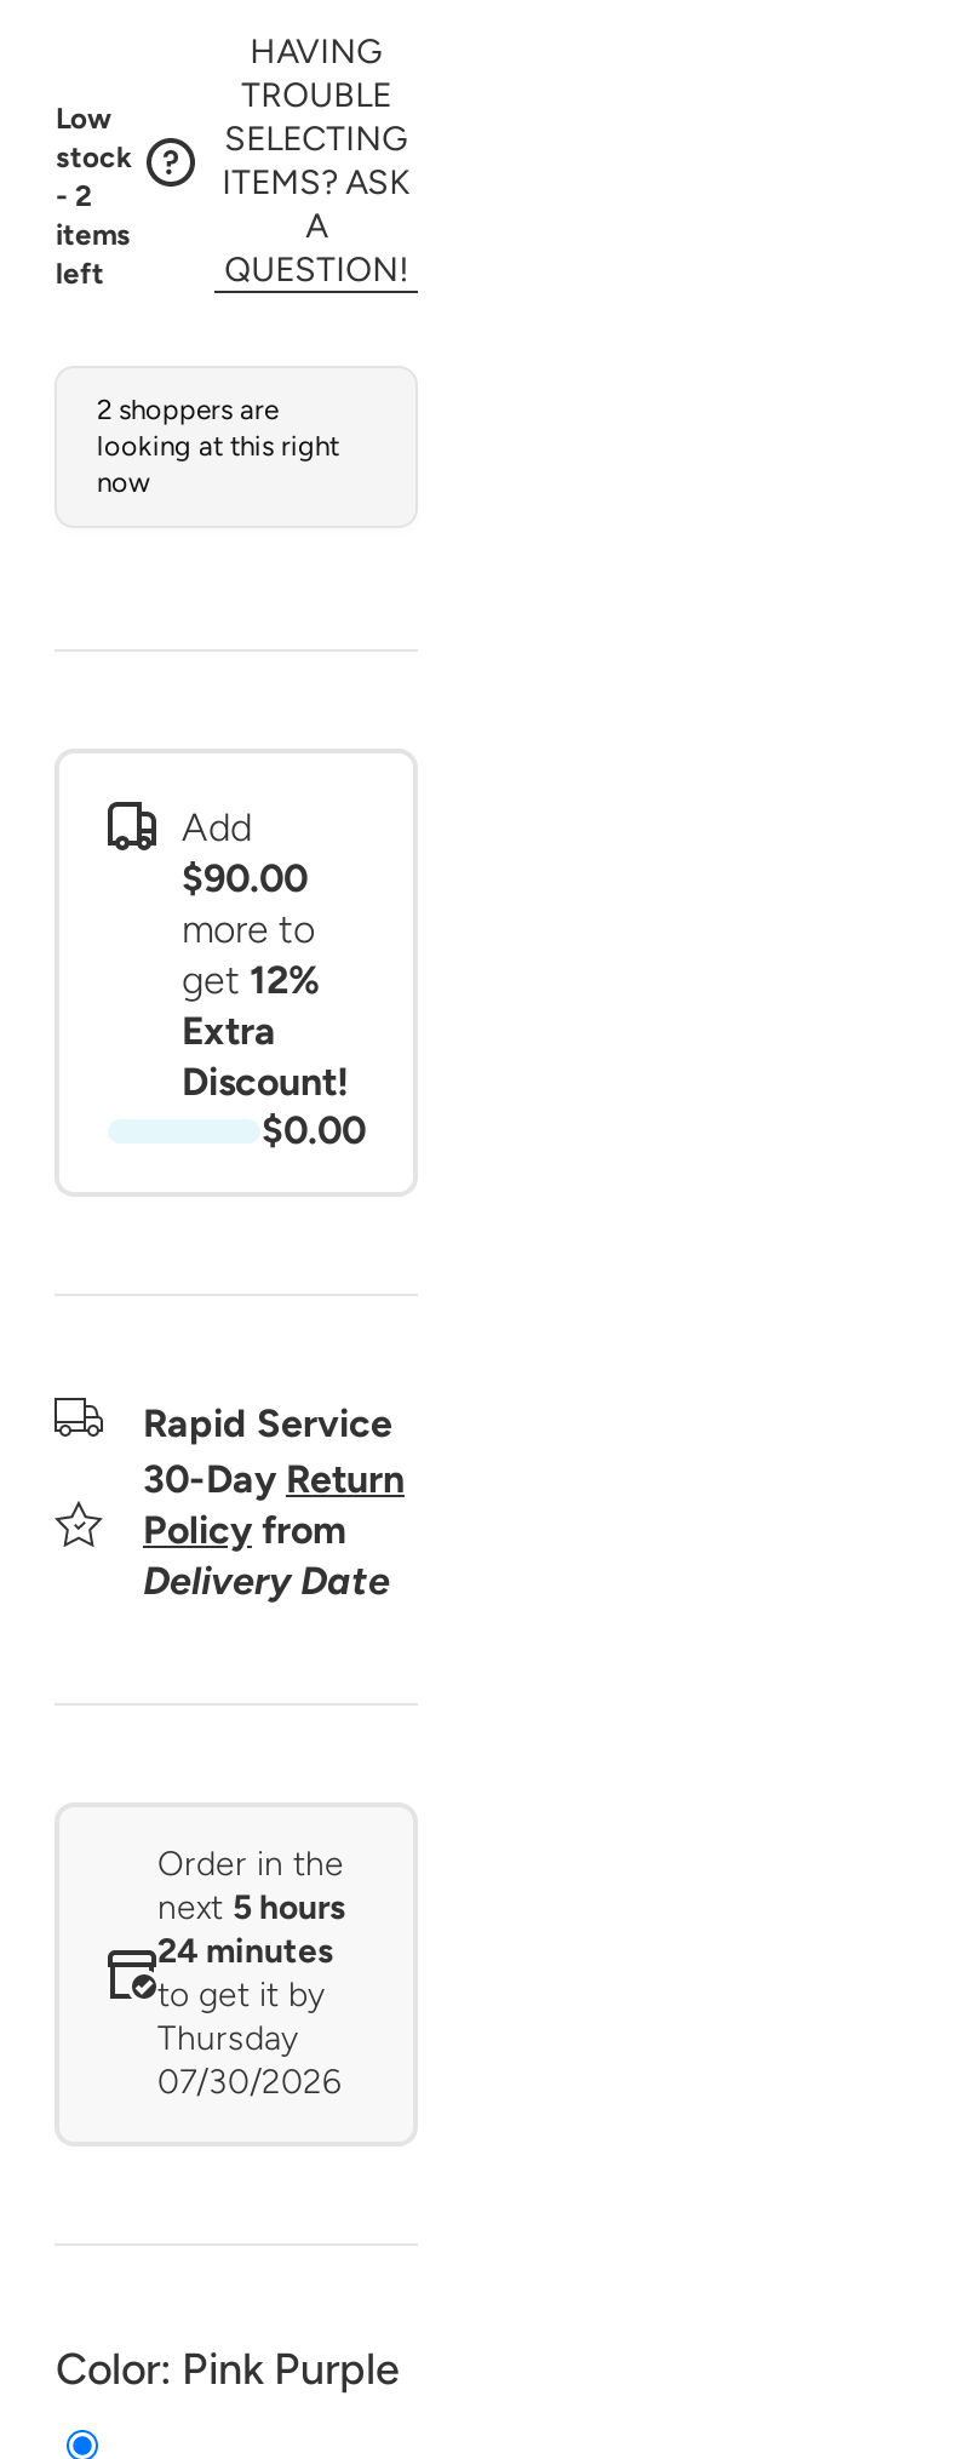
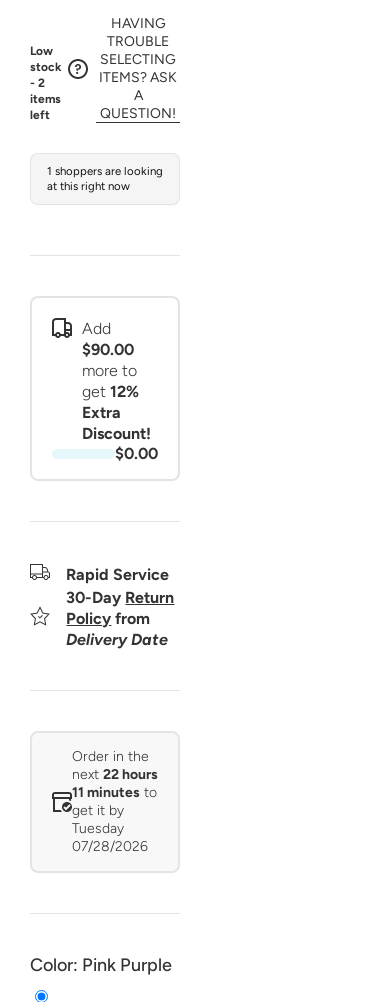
- 2 shoppers are
- looking at this right
- now
+ 1 shoppers are looking
+ at this right now

- next 5 hours
- 24 minutes
- to get it by
- Thursday
- 07/30/2026
+ next 22 hours
+ 11 minutes to
+ get it by
+ Tuesday
+ 07/28/2026
